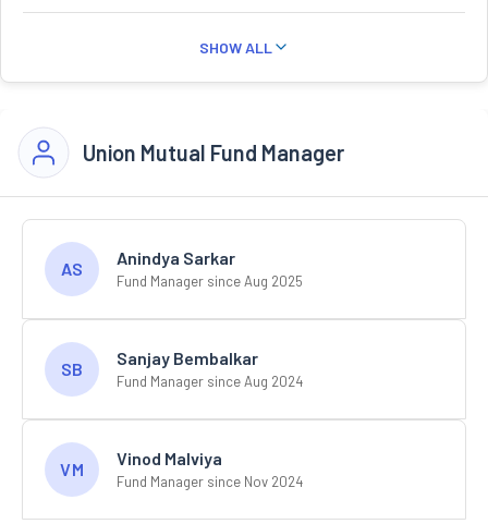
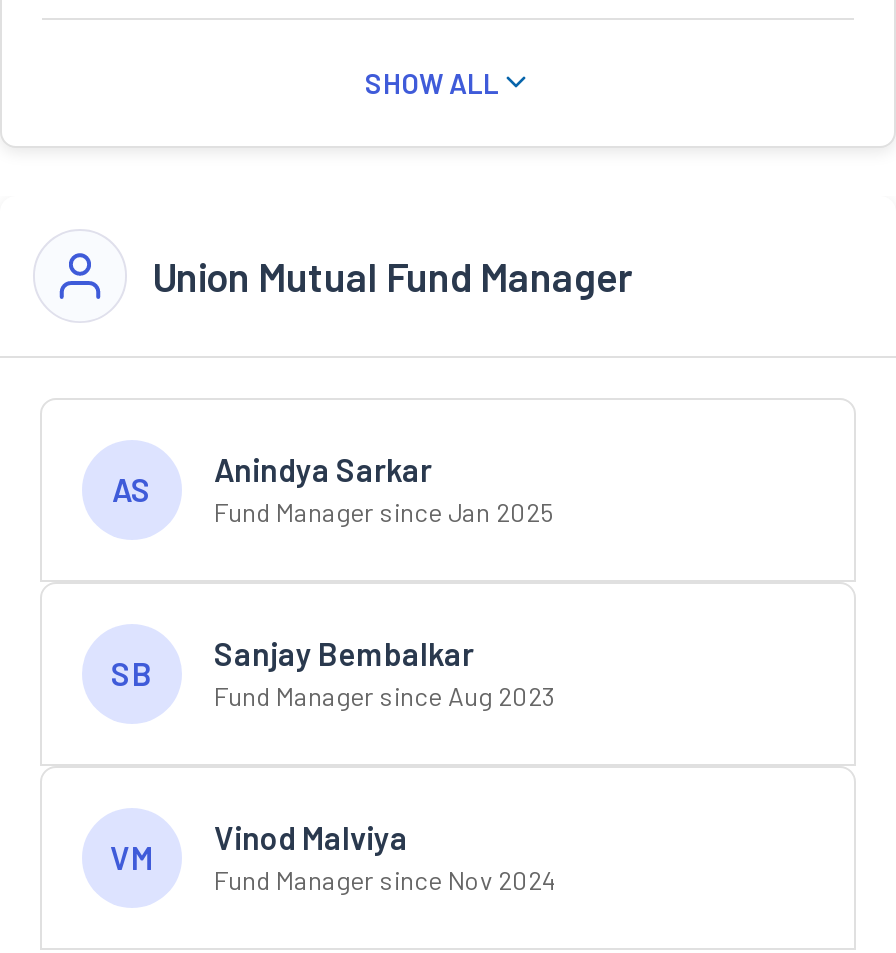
- Fund Manager since Aug 2025
+ Fund Manager since Jan 2025

- Fund Manager since Aug 2024
+ Fund Manager since Aug 2023
